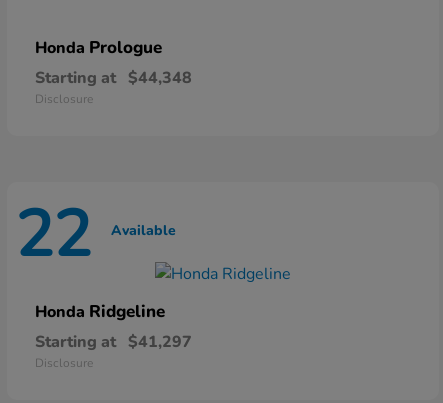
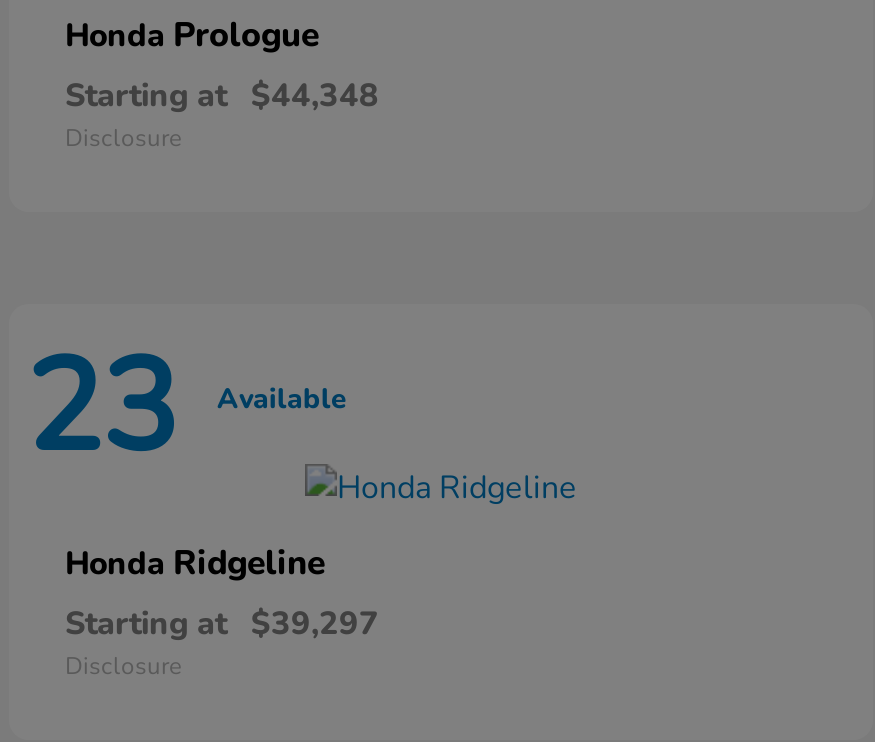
- 22 Available
+ 23 Available

- Starting at $41,297
+ Starting at $39,297
